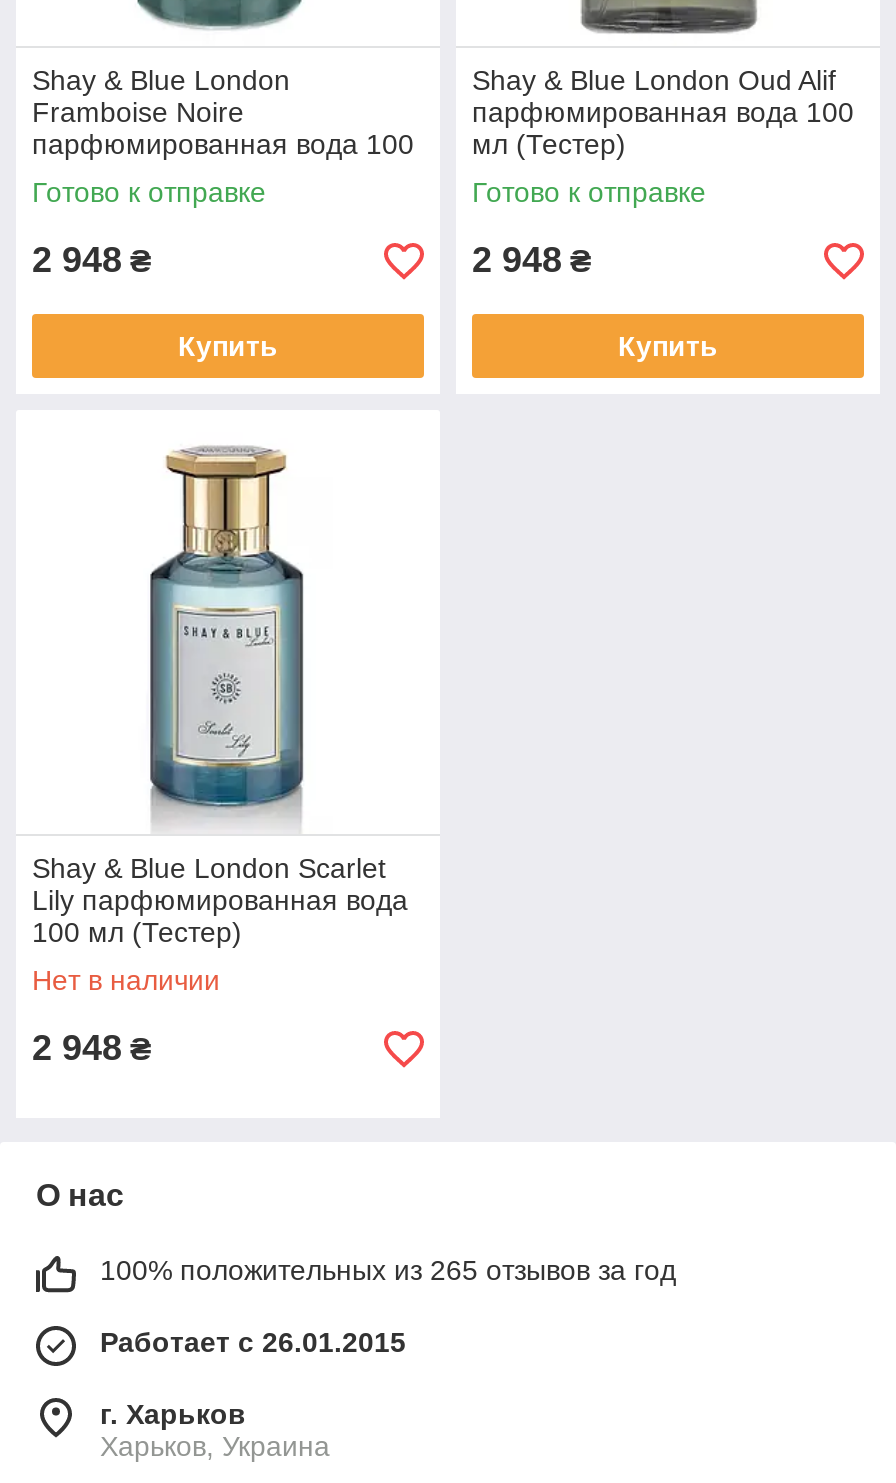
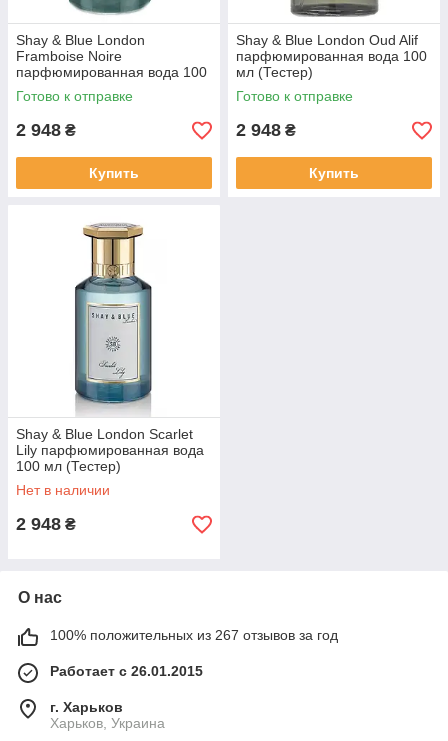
- 100% положительных из 265 отзывов за год
+ 100% положительных из 267 отзывов за год
